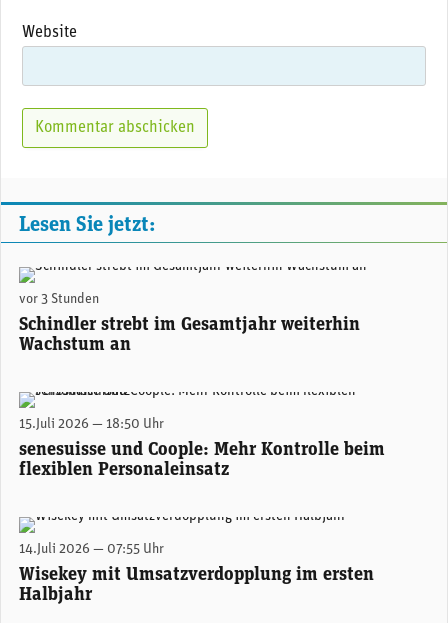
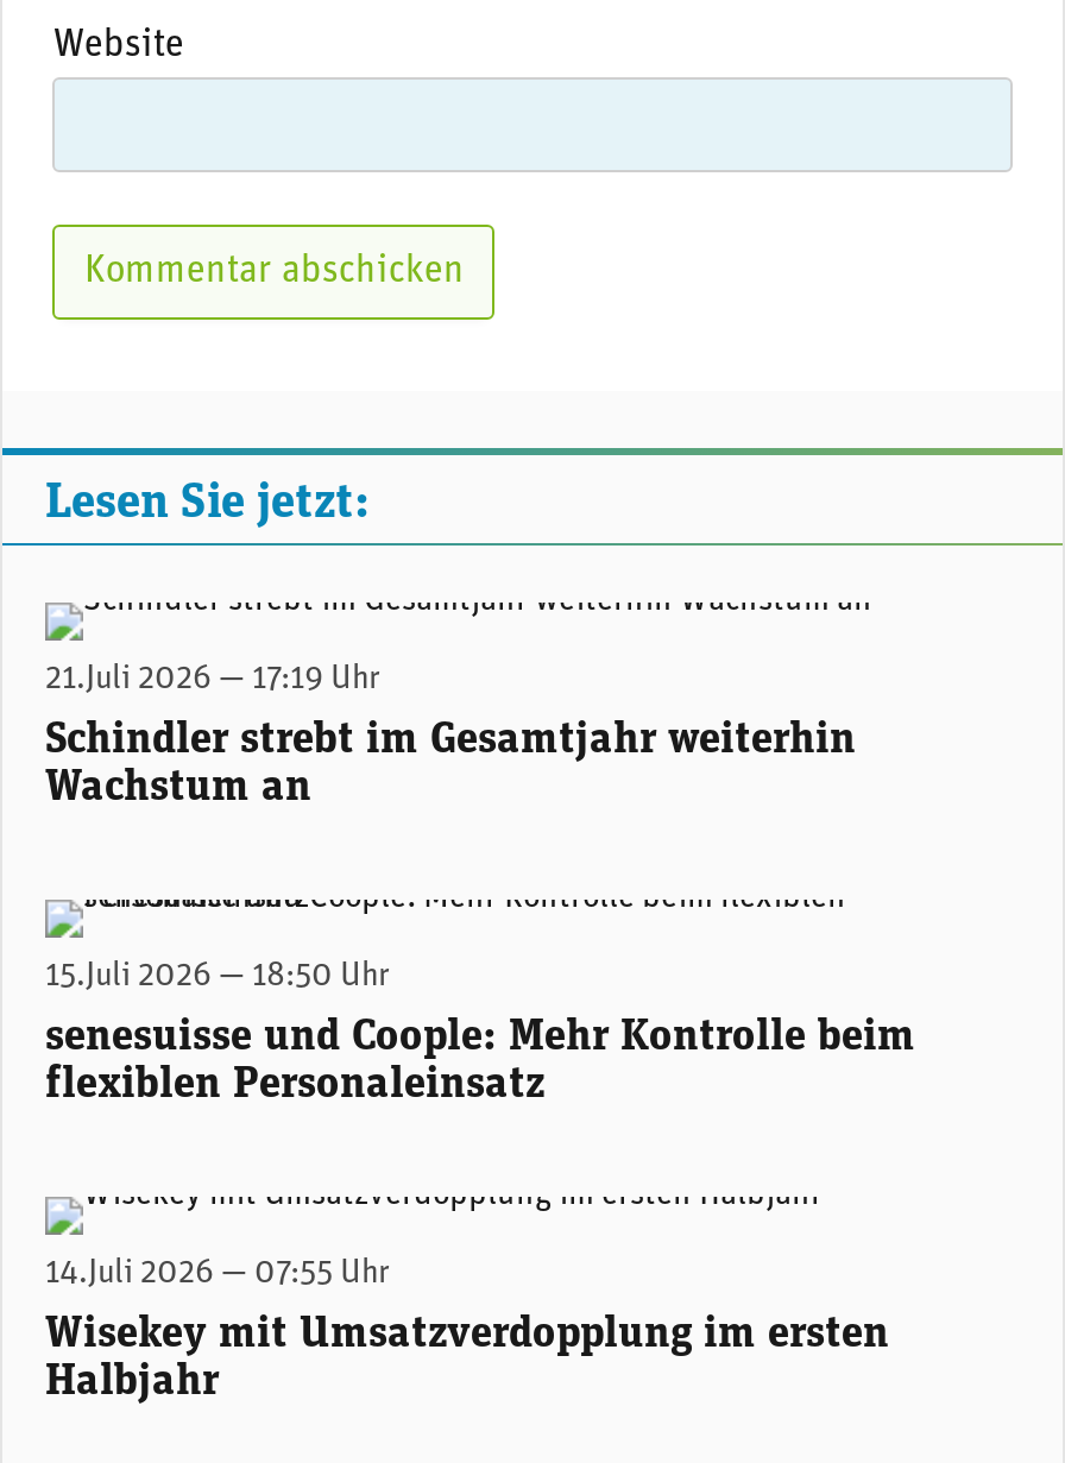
- vor 3 Stunden
+ 21.Juli 2026 — 17:19 Uhr
